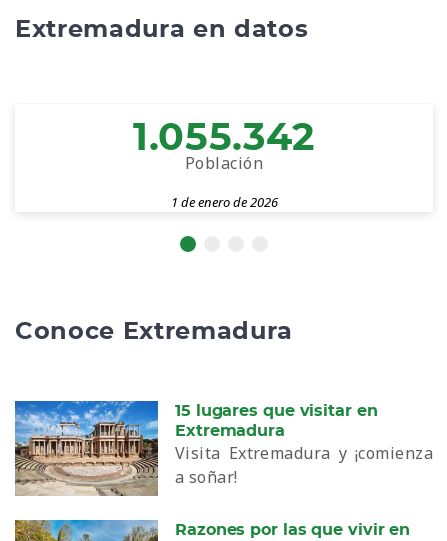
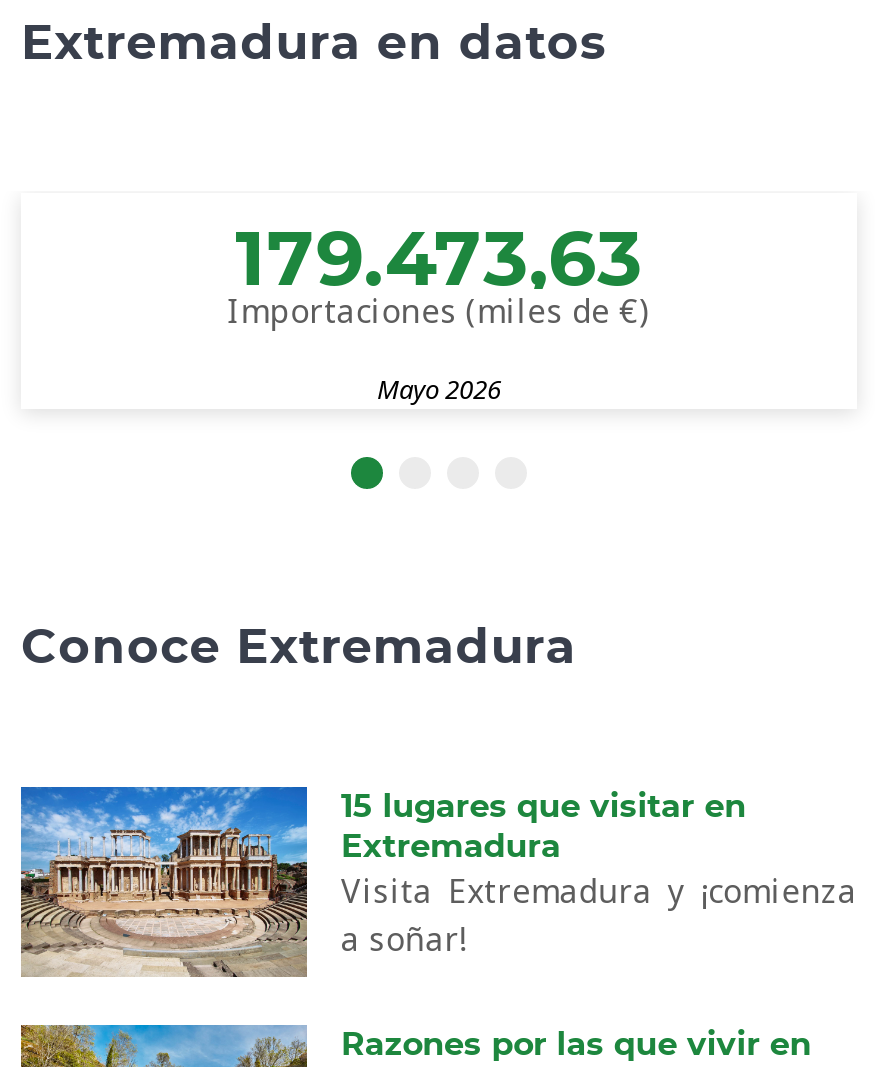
- 1.055.342
- Población
+ 179.473,63
+ Importaciones (miles de €)

- 1 de enero de 2026
+ Mayo 2026
